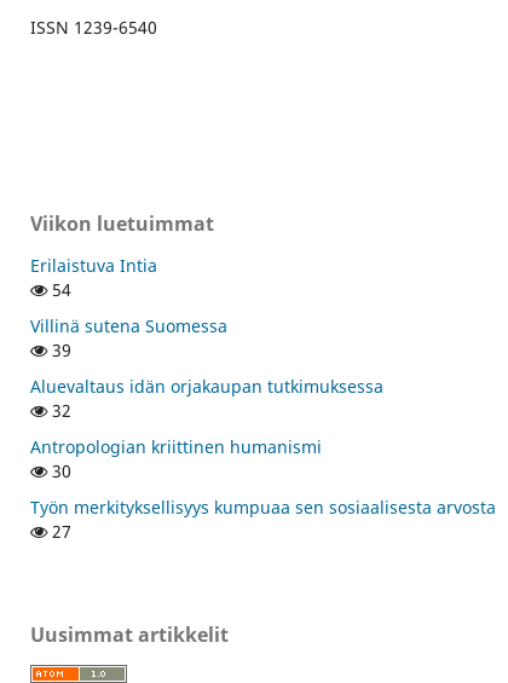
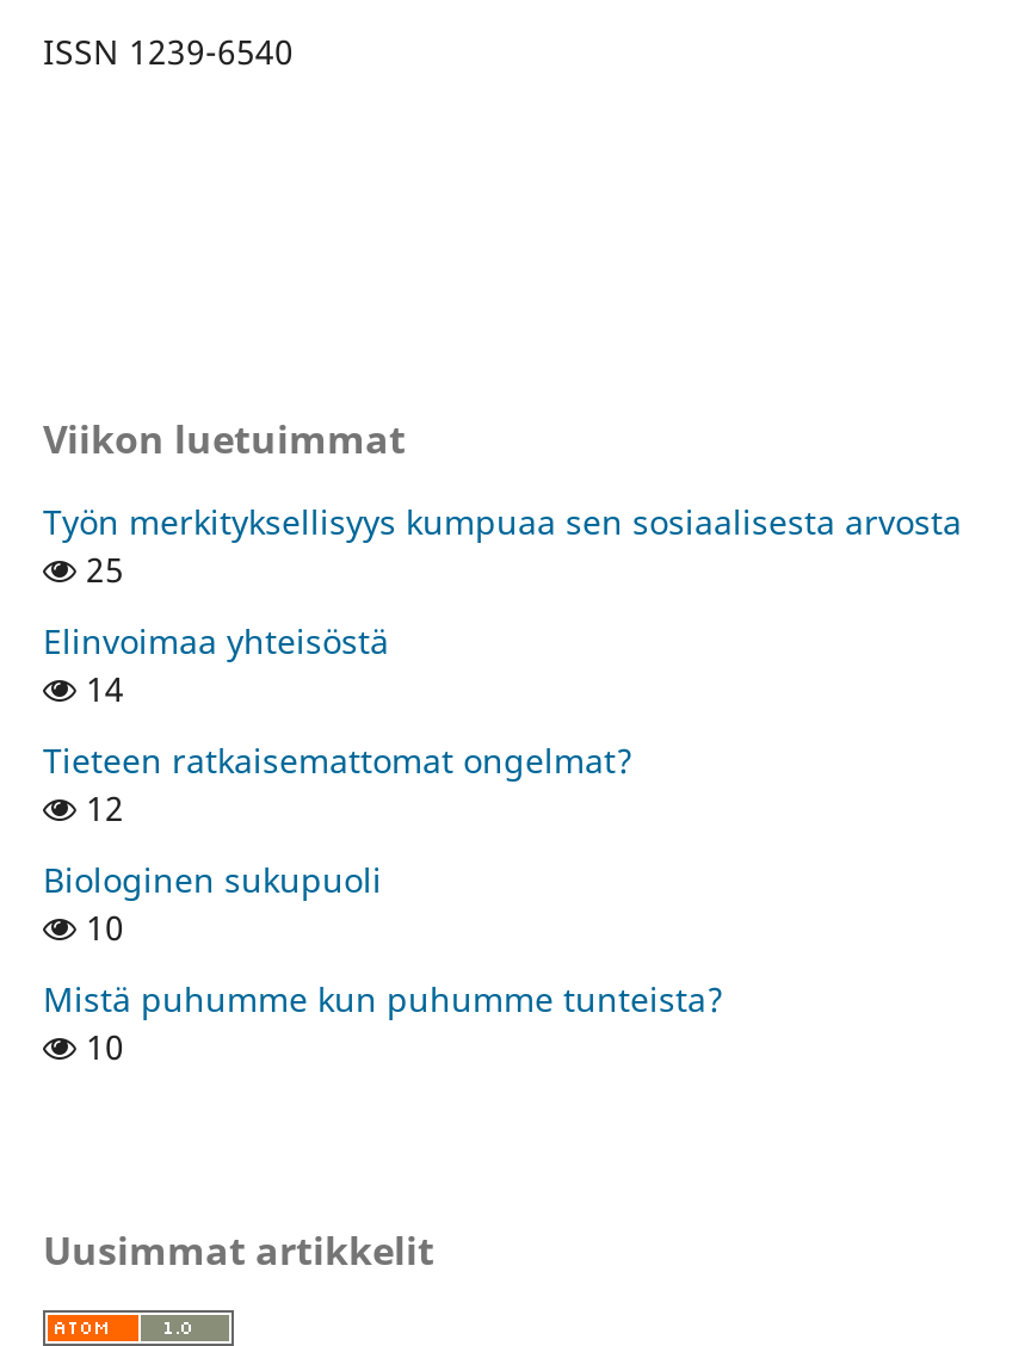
- Erilaistuva Intia
- 54
- Villinä sutena Suomessa
- 39
- Aluevaltaus idän orjakaupan tutkimuksessa
- 32
- Antropologian kriittinen humanismi
- 30

moved up: Työn merkityksellisyys kumpuaa sen sosiaalisesta arvosta

- 27
+ 25
+ Elinvoimaa yhteisöstä
+ 14
+ Tieteen ratkaisemattomat ongelmat?
+ 12
+ Biologinen sukupuoli
+ 10
+ Mistä puhumme kun puhumme tunteista?
+ 10
